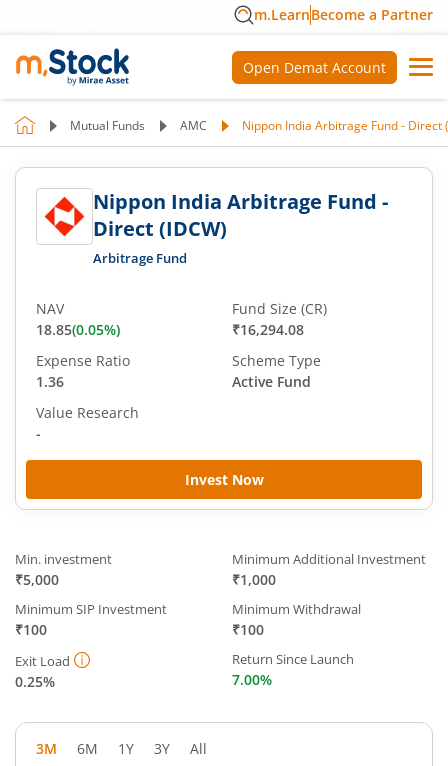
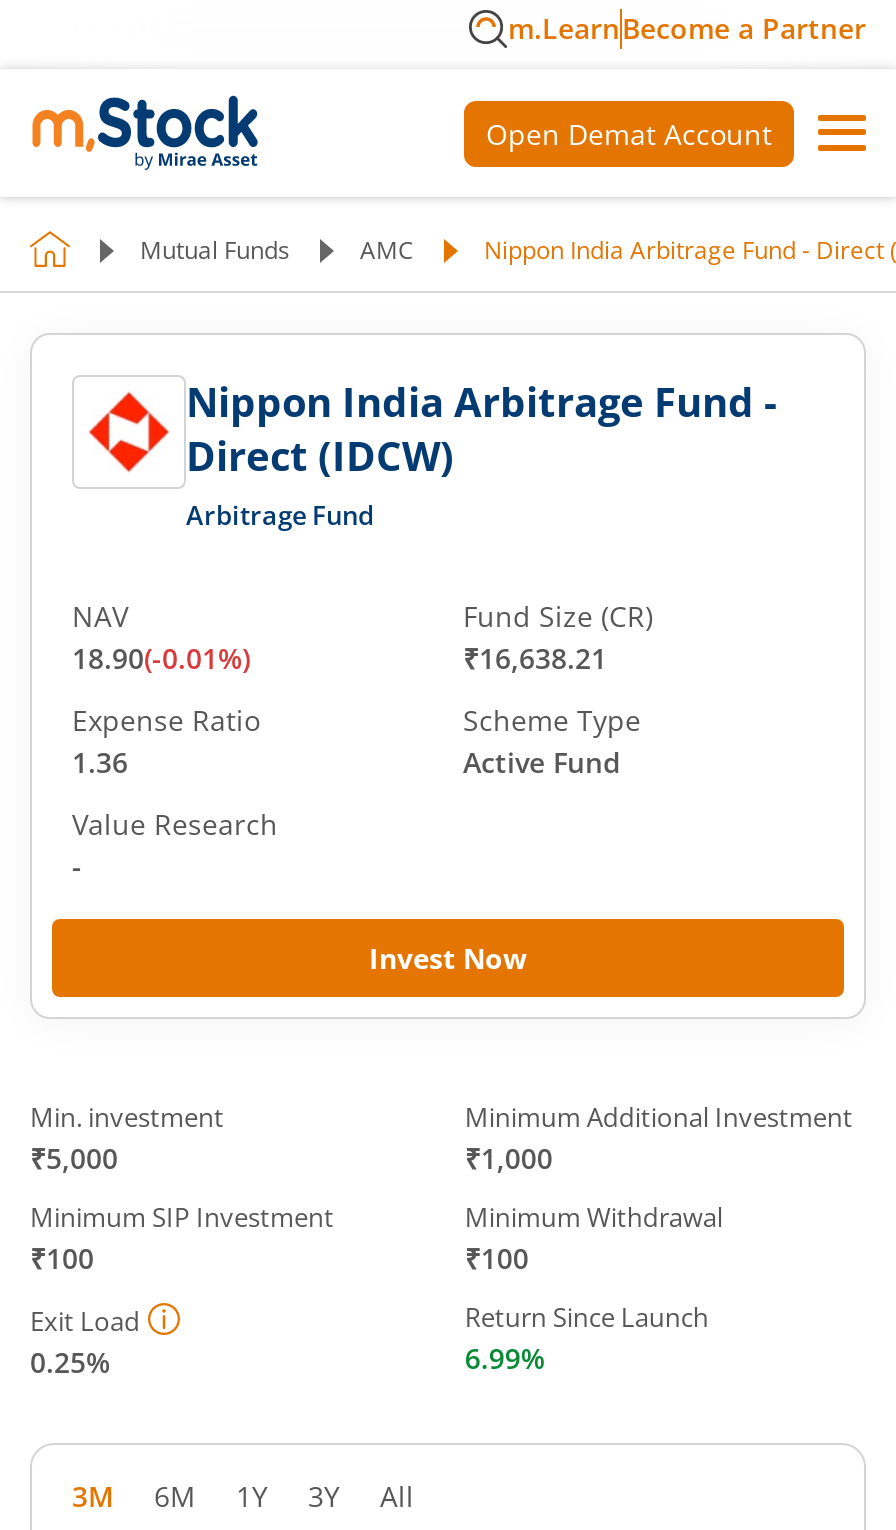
- 18.85(0.05%)
+ 18.90(-0.01%)

- ₹16,294.08
+ ₹16,638.21

- 7.00%
+ 6.99%
